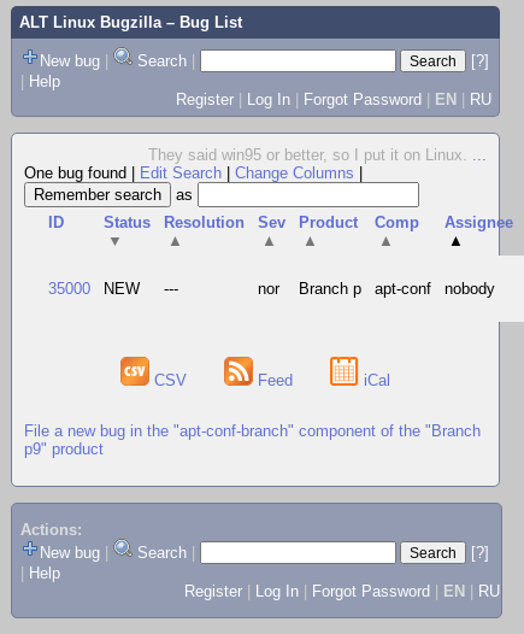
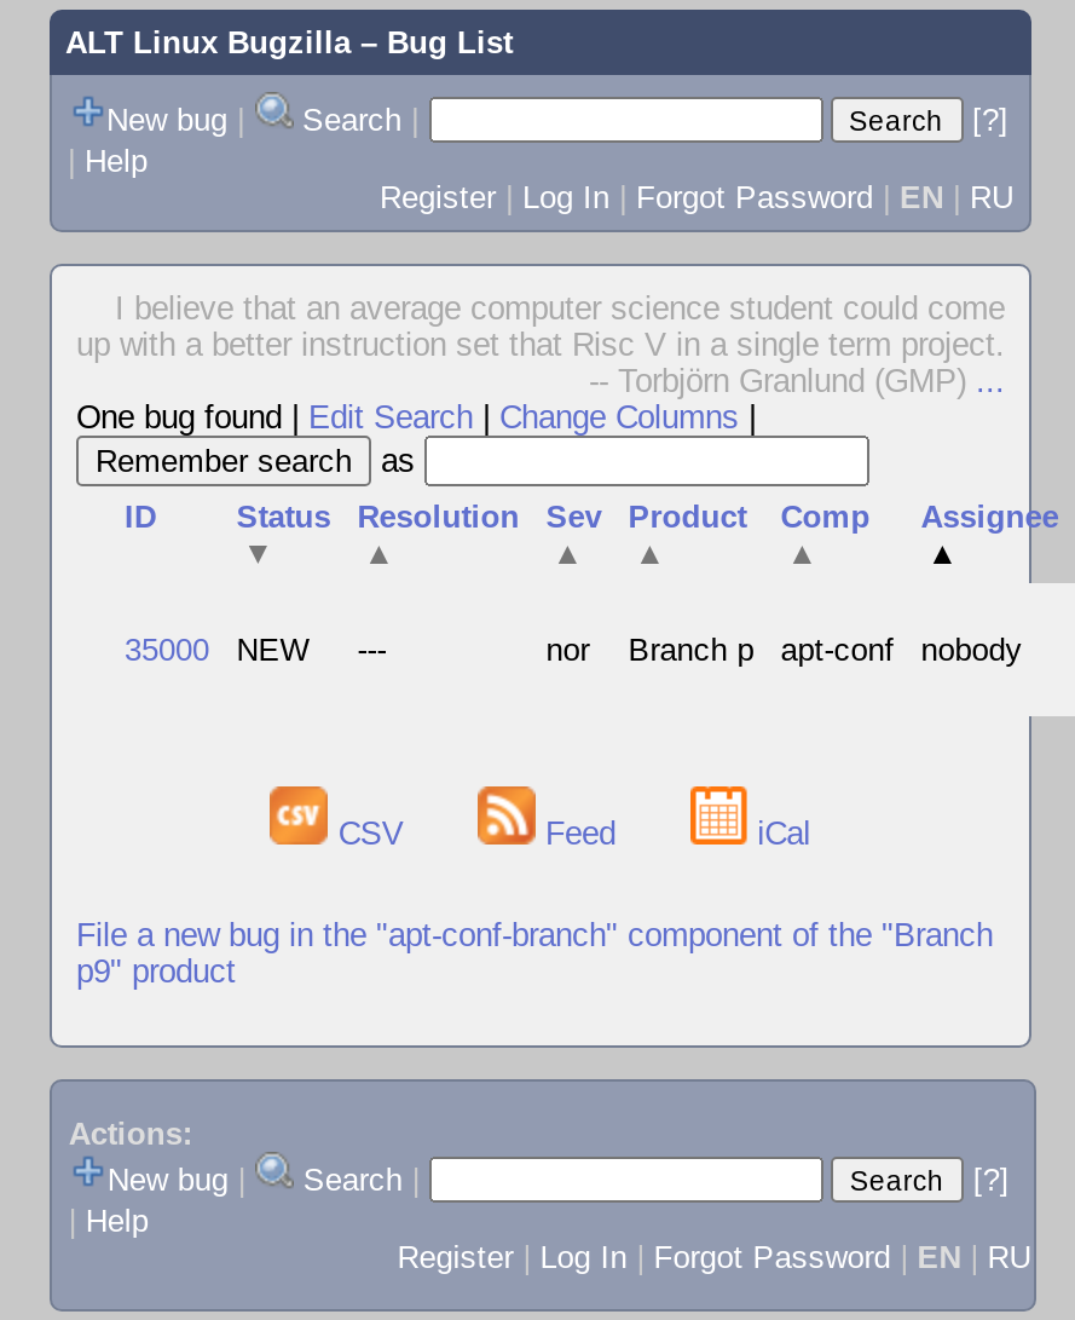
- They said win95 or better, so I put it on Linux....
+ I believe that an average computer science student could come
+ up with a better instruction set that Risc V in a single term project.
+ -- Torbjörn Granlund (GMP)...
